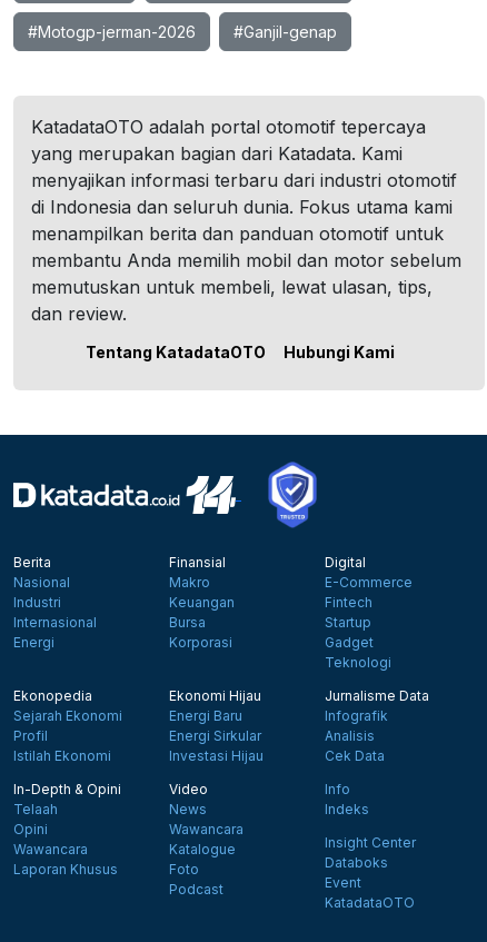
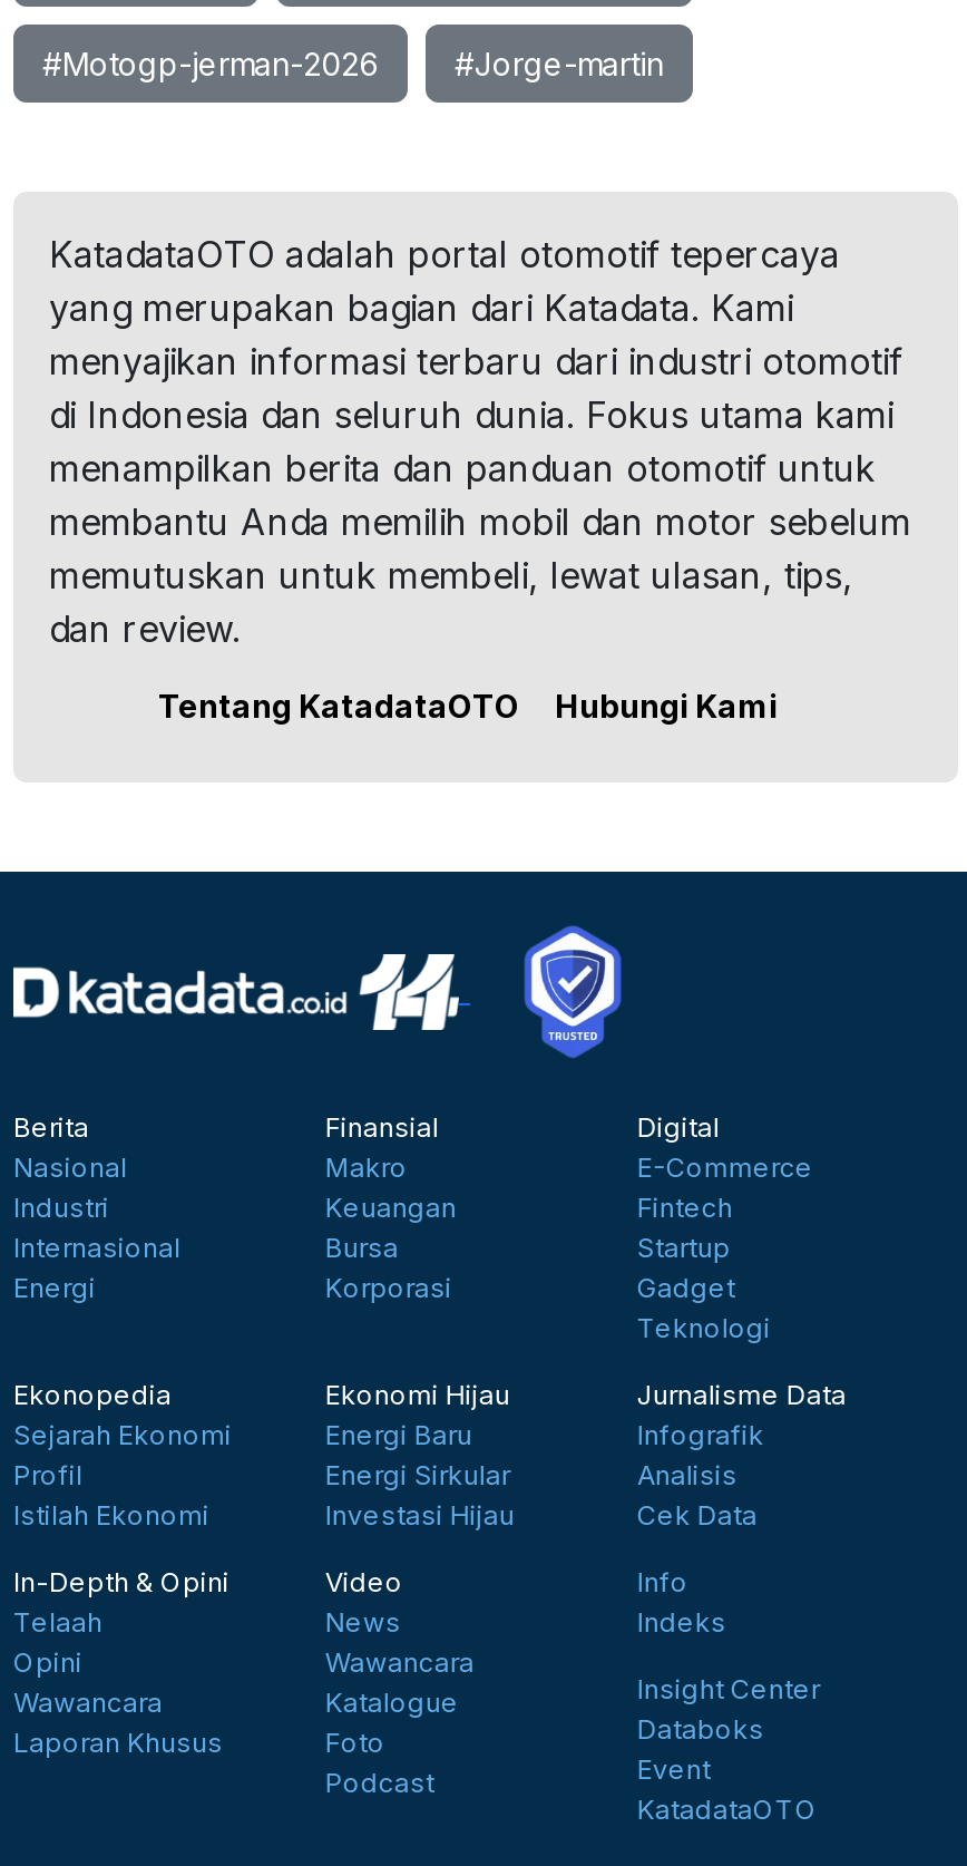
- #Ganjil-genap
+ #Jorge-martin
